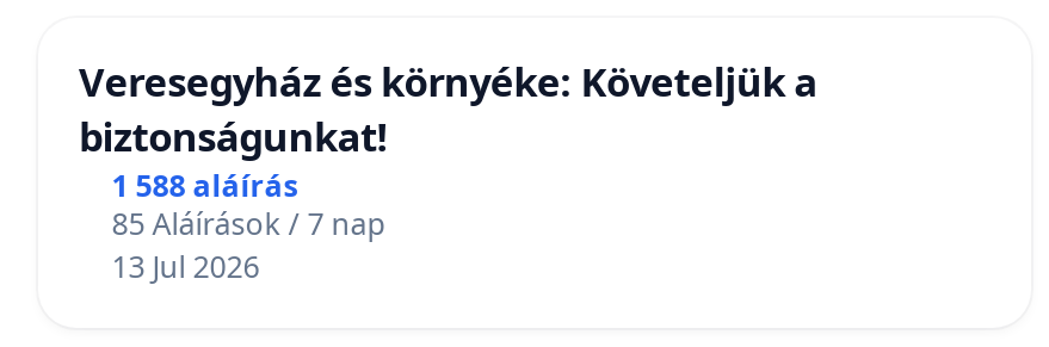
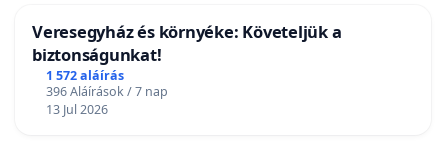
- 1 588 aláírás
+ 1 572 aláírás

- 85 Aláírások / 7 nap
+ 396 Aláírások / 7 nap
